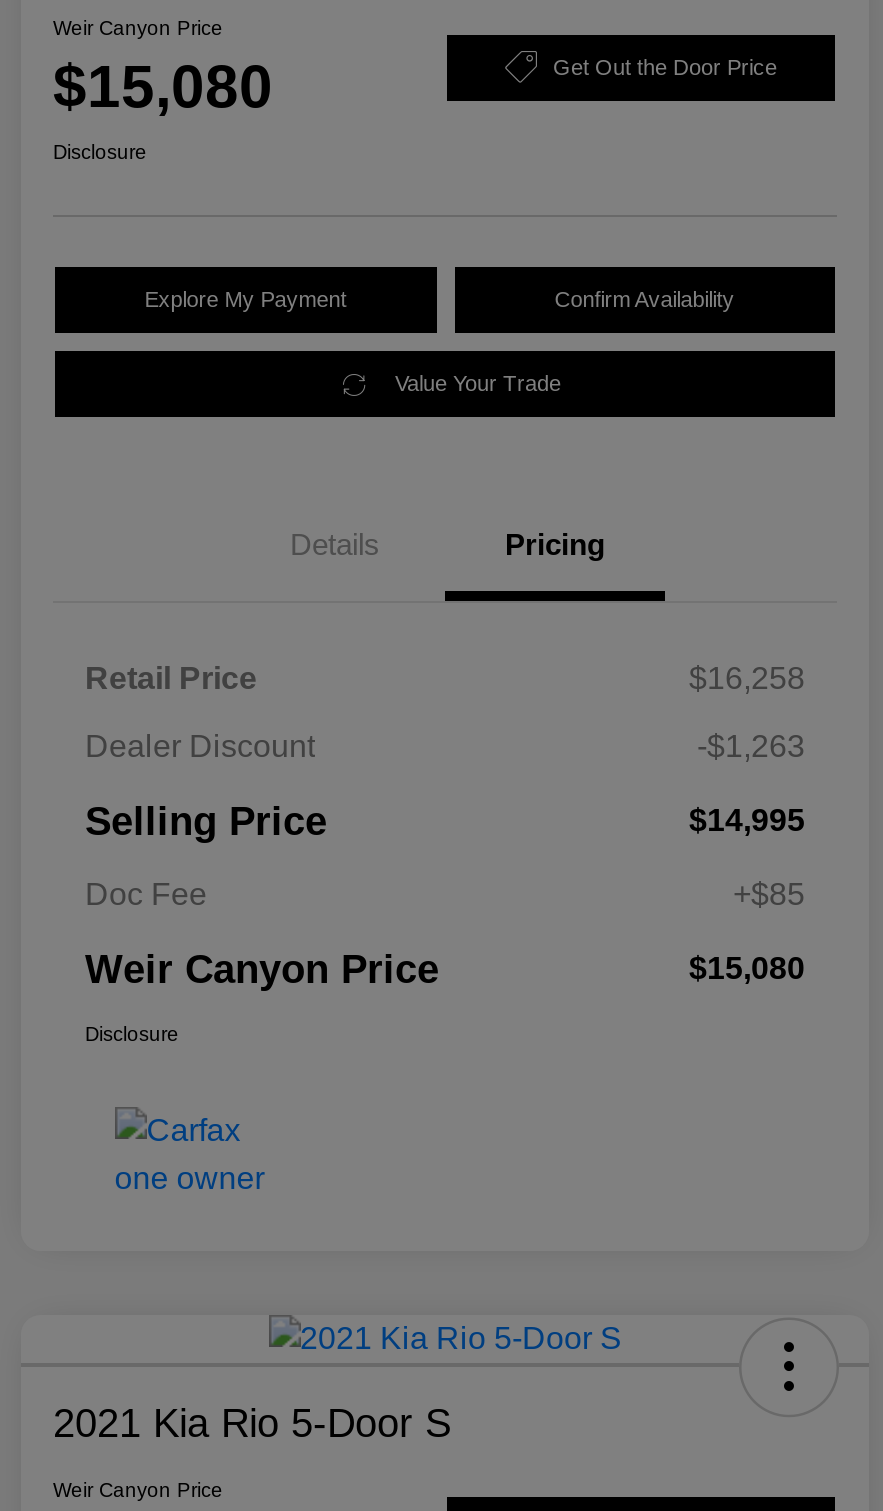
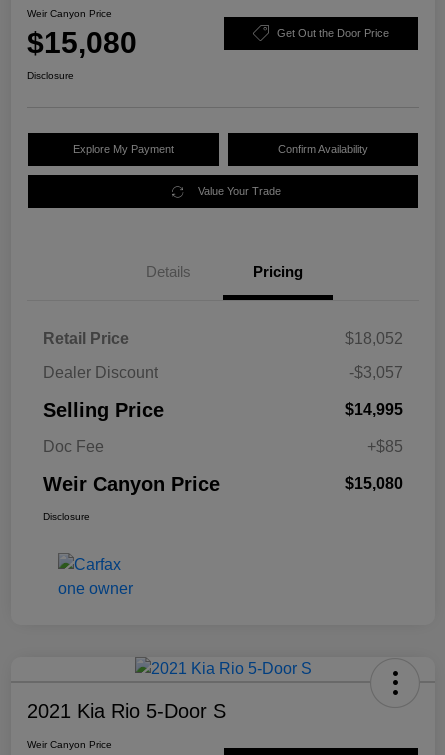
- $16,258
+ $18,052

- -$1,263
+ -$3,057
